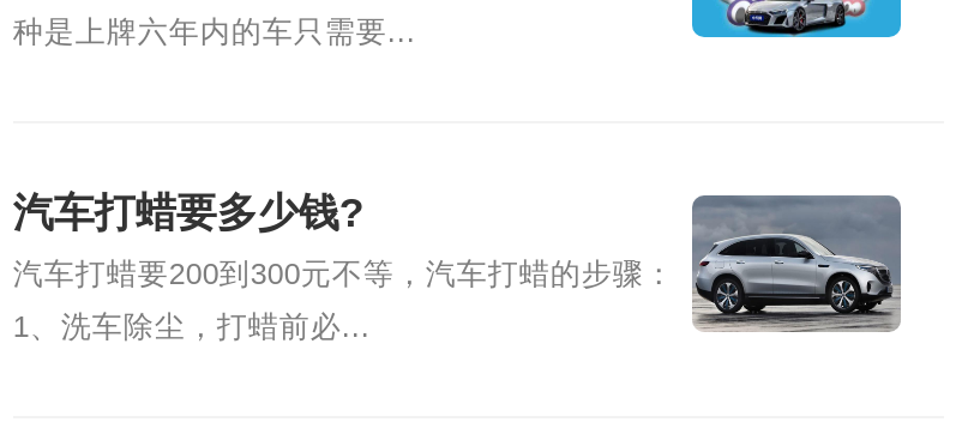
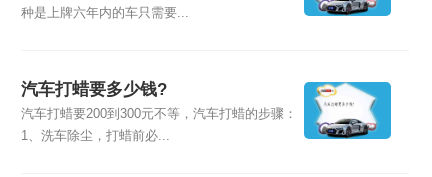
- [image]
+ [image]
